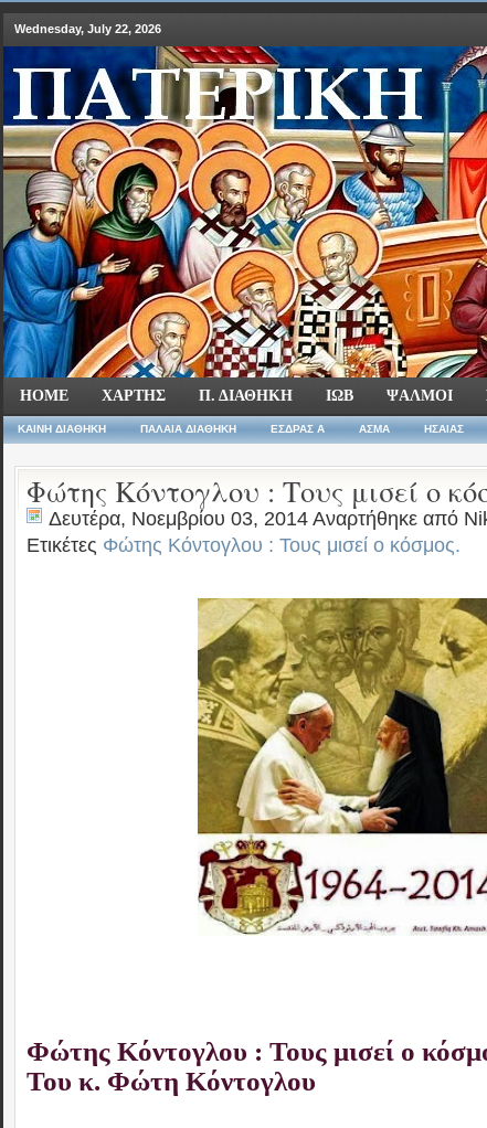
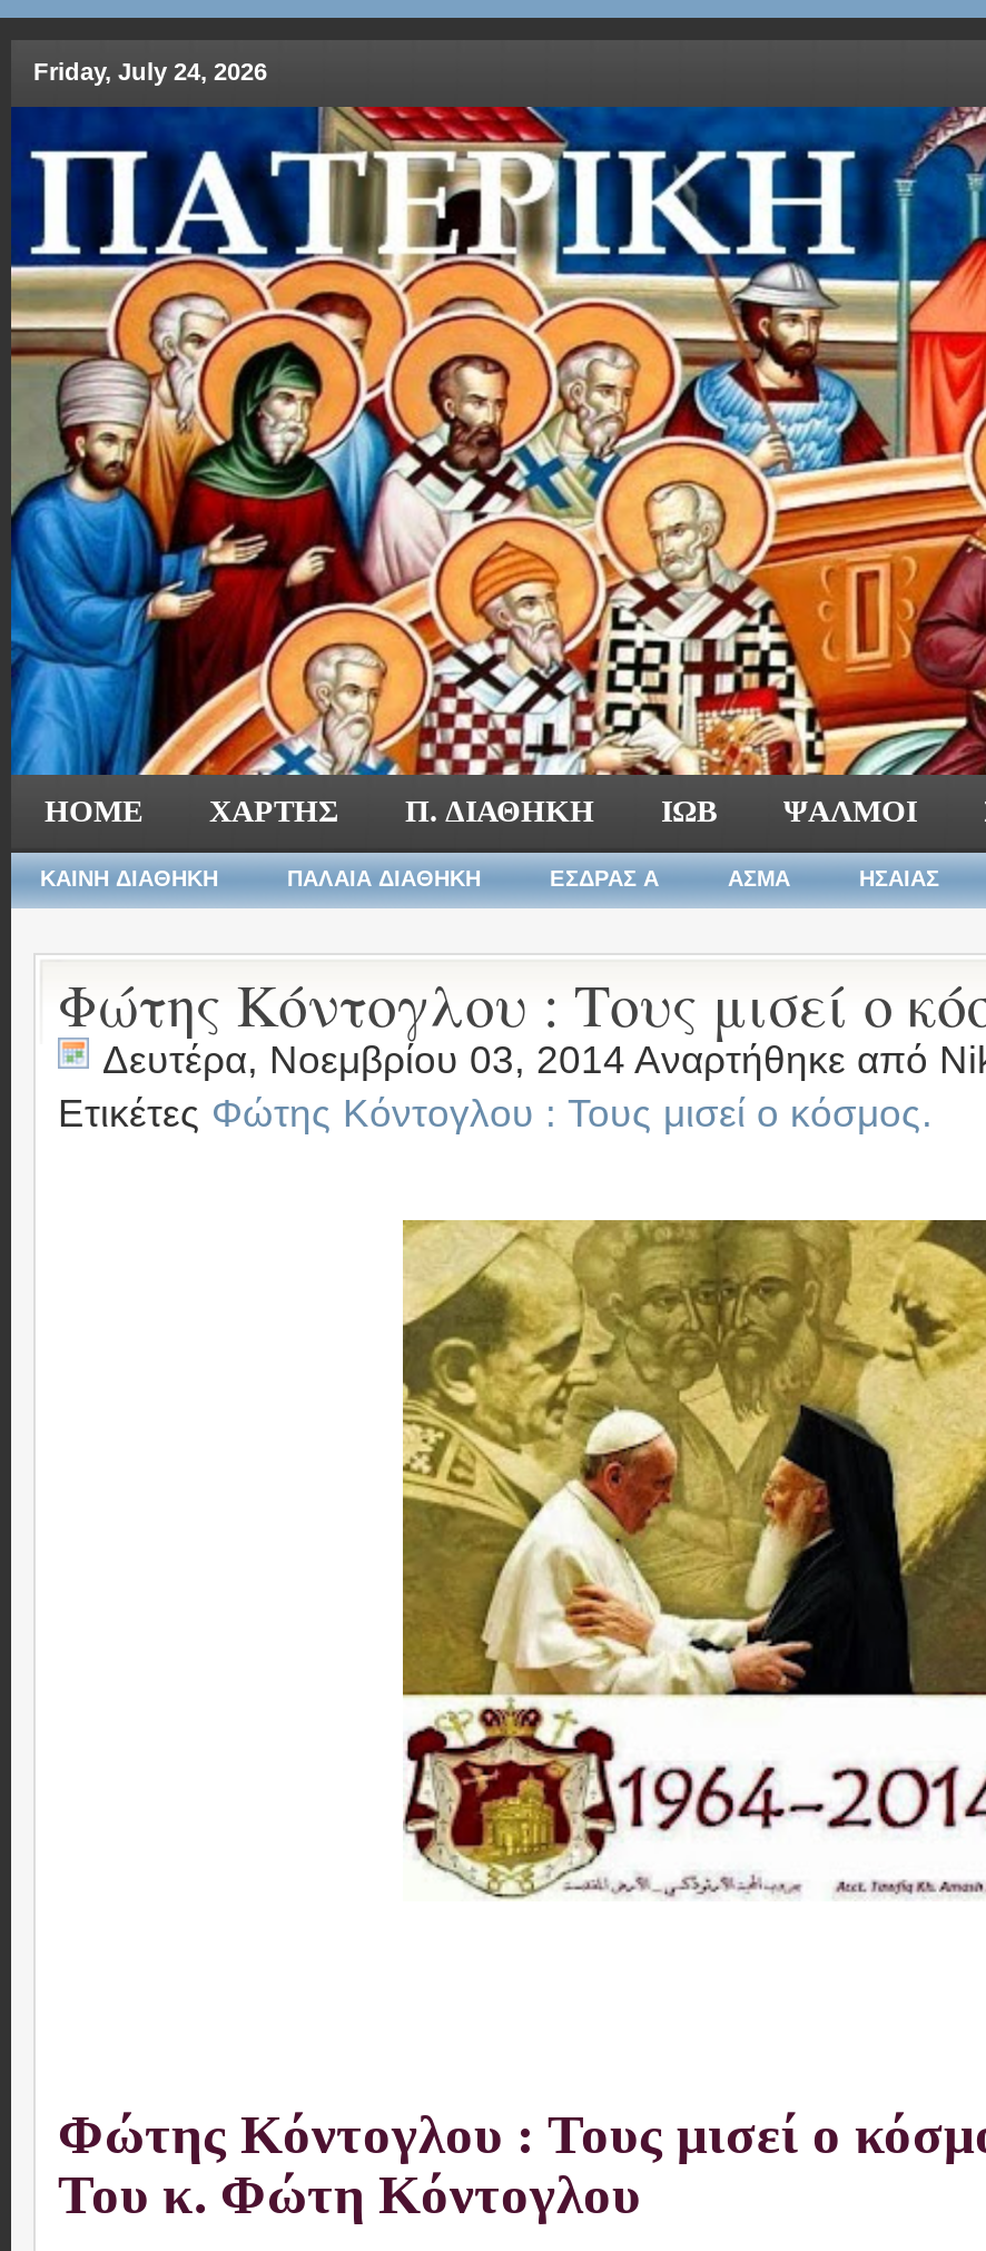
- Wednesday, July 22, 2026
+ Friday, July 24, 2026
